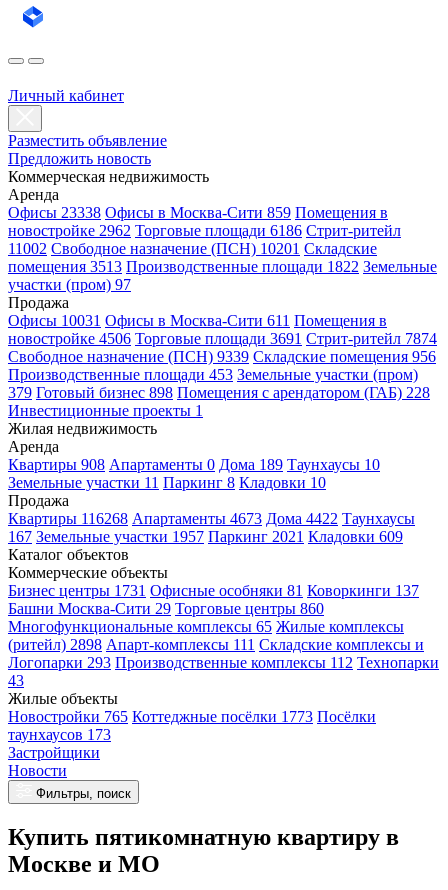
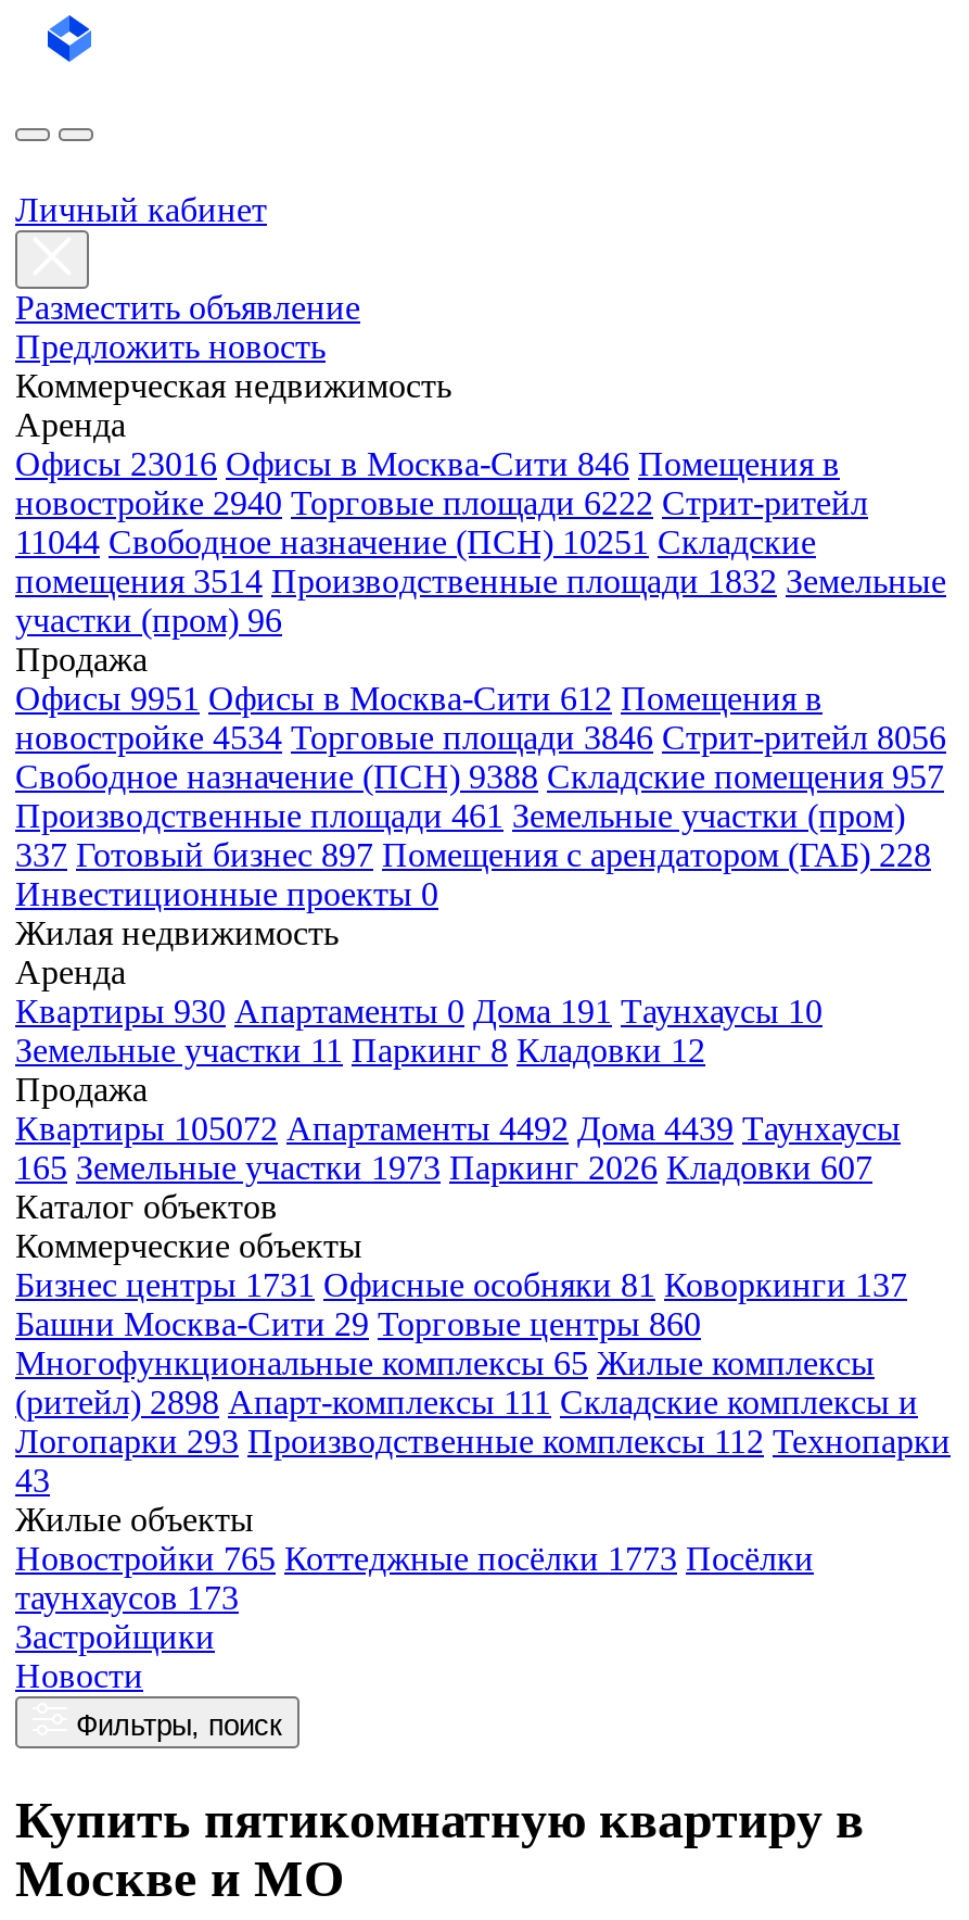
- Офисы 23338 Офисы в Москва-Сити 859 Помещения в
+ Офисы 23016 Офисы в Москва-Сити 846 Помещения в

- новостройке 2962 Торговые площади 6186 Стрит-ритейл
+ новостройке 2940 Торговые площади 6222 Стрит-ритейл

- 11002 Свободное назначение (ПСН) 10201 Складские
+ 11044 Свободное назначение (ПСН) 10251 Складские

- помещения 3513 Производственные площади 1822 Земельные
+ помещения 3514 Производственные площади 1832 Земельные

- участки (пром) 97
+ участки (пром) 96

- Офисы 10031 Офисы в Москва-Сити 611 Помещения в
+ Офисы 9951 Офисы в Москва-Сити 612 Помещения в

- новостройке 4506 Торговые площади 3691 Стрит-ритейл 7874
+ новостройке 4534 Торговые площади 3846 Стрит-ритейл 8056

- Свободное назначение (ПСН) 9339 Складские помещения 956
+ Свободное назначение (ПСН) 9388 Складские помещения 957

- Производственные площади 453 Земельные участки (пром)
+ Производственные площади 461 Земельные участки (пром)

- 379 Готовый бизнес 898 Помещения с арендатором (ГАБ) 228
+ 337 Готовый бизнес 897 Помещения с арендатором (ГАБ) 228

- Инвестиционные проекты 1
+ Инвестиционные проекты 0

- Квартиры 908 Апартаменты 0 Дома 189 Таунхаусы 10
+ Квартиры 930 Апартаменты 0 Дома 191 Таунхаусы 10

- Земельные участки 11 Паркинг 8 Кладовки 10
+ Земельные участки 11 Паркинг 8 Кладовки 12

- Квартиры 116268 Апартаменты 4673 Дома 4422 Таунхаусы
+ Квартиры 105072 Апартаменты 4492 Дома 4439 Таунхаусы

- 167 Земельные участки 1957 Паркинг 2021 Кладовки 609
+ 165 Земельные участки 1973 Паркинг 2026 Кладовки 607
